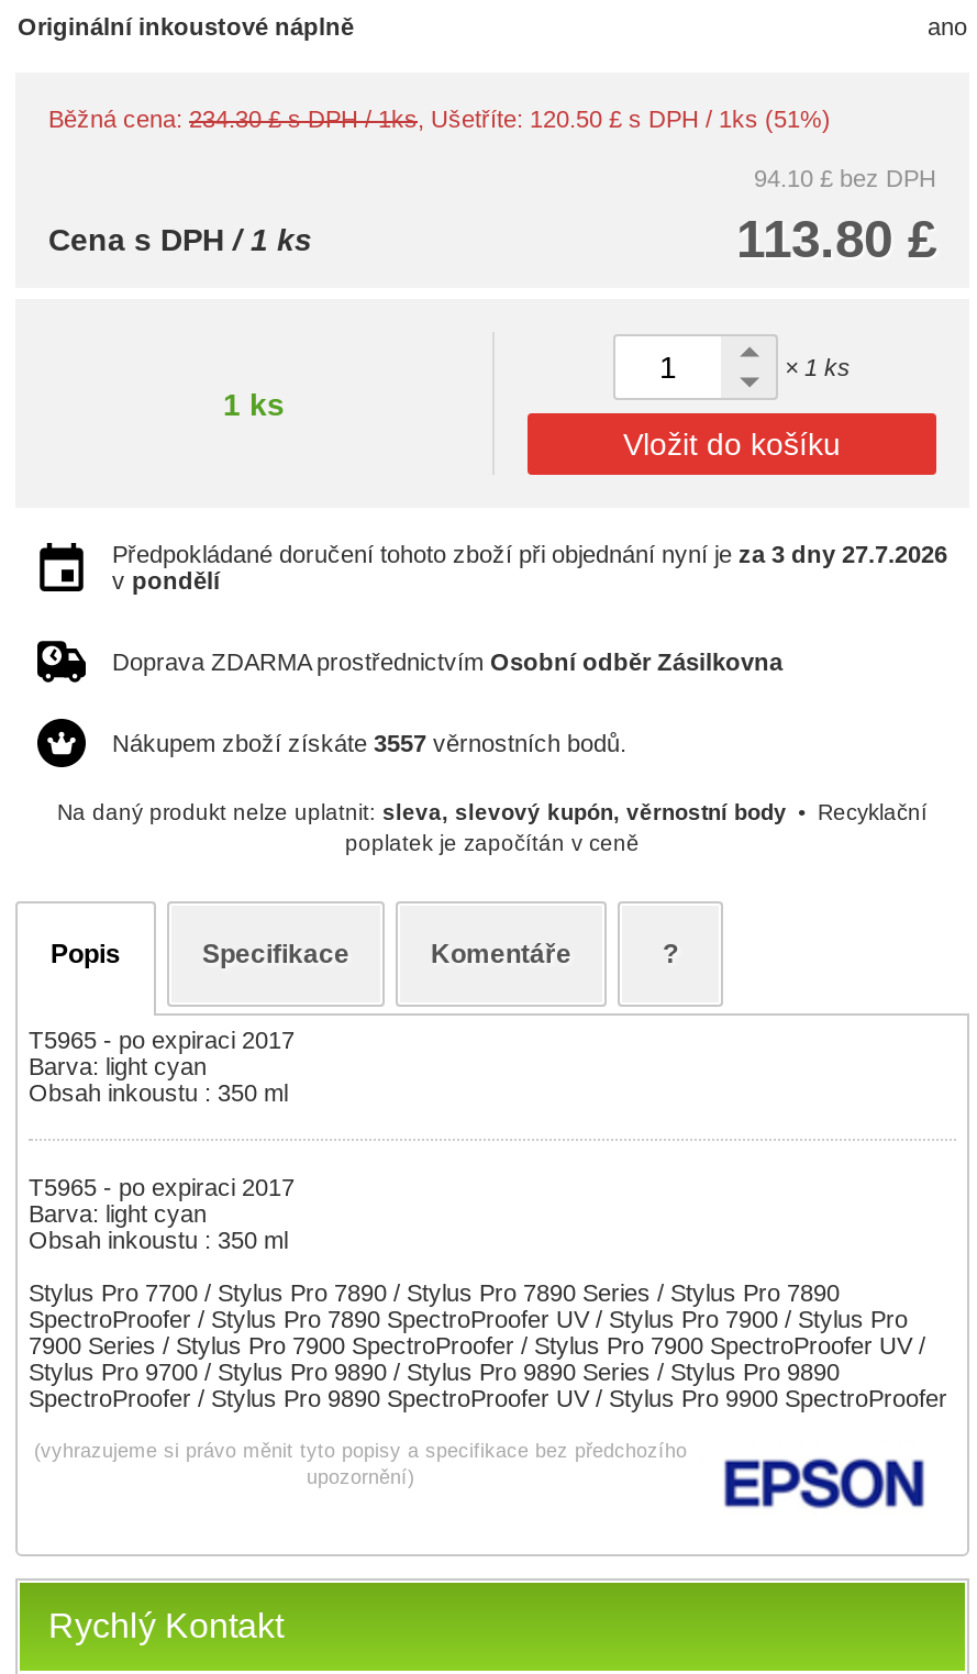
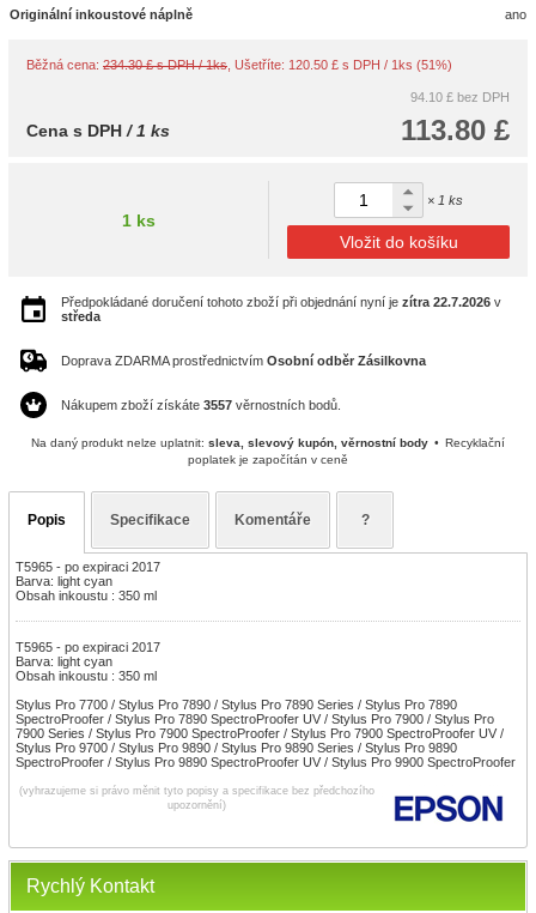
- Předpokládané doručení tohoto zboží při objednání nyní je za 3 dny 27.7.2026
- v pondělí
+ Předpokládané doručení tohoto zboží při objednání nyní je zítra 22.7.2026 v
+ středa
